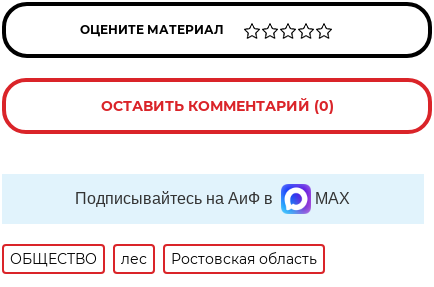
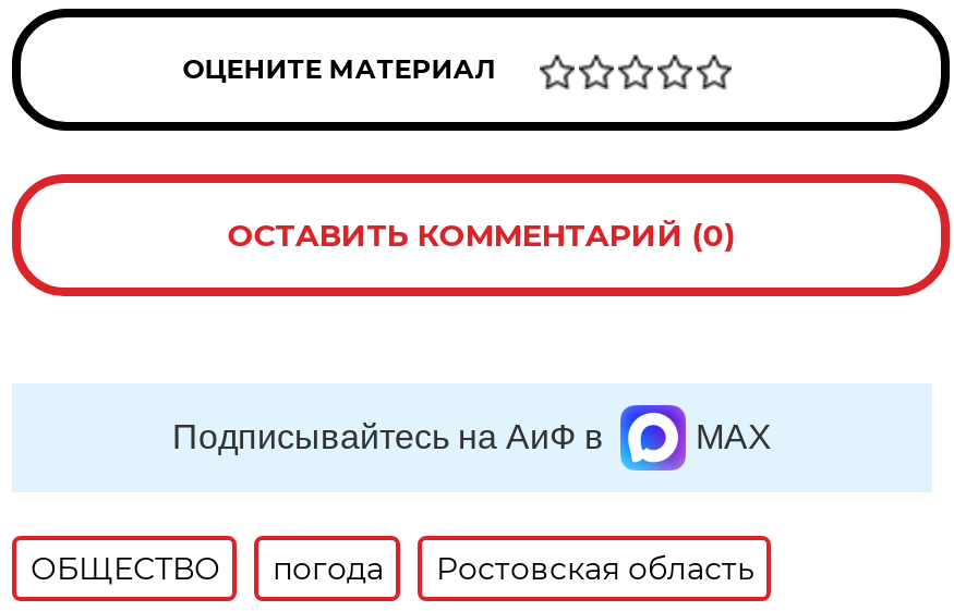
- лес
+ погода
